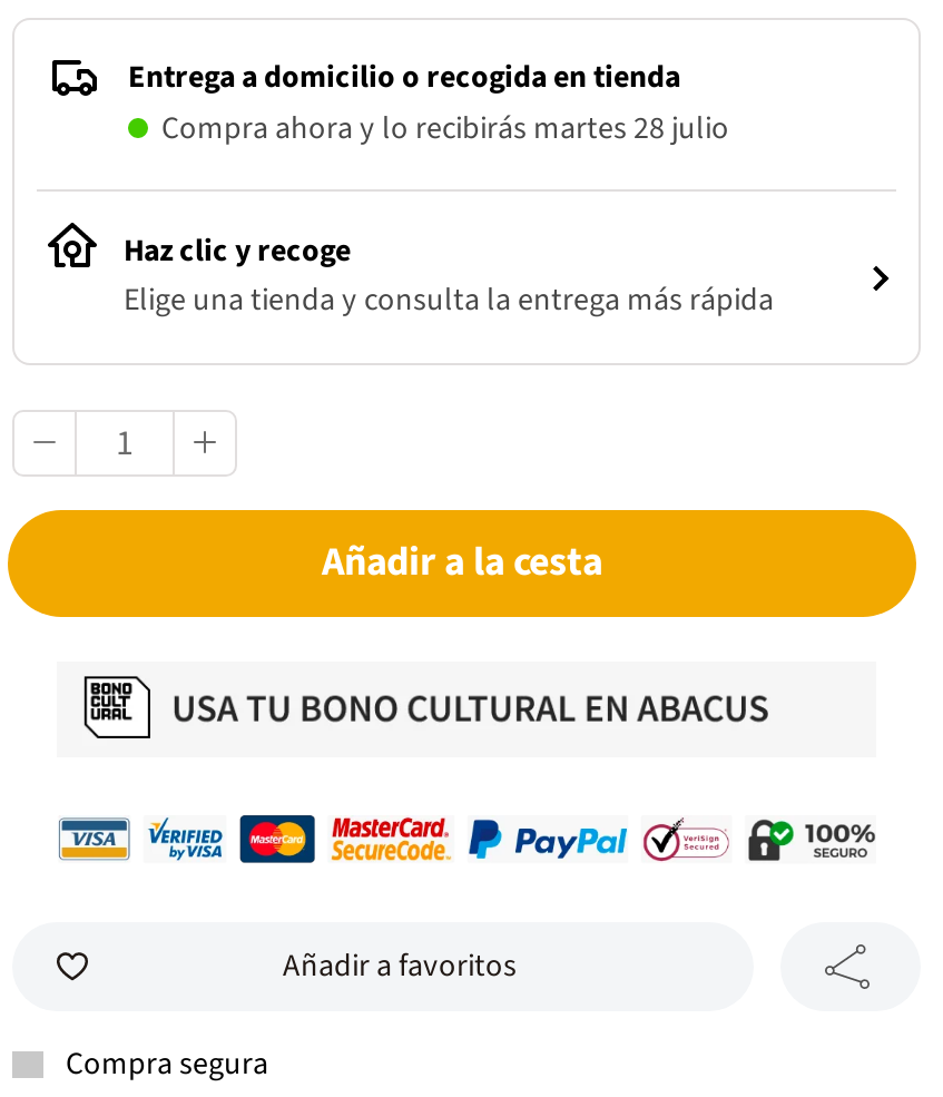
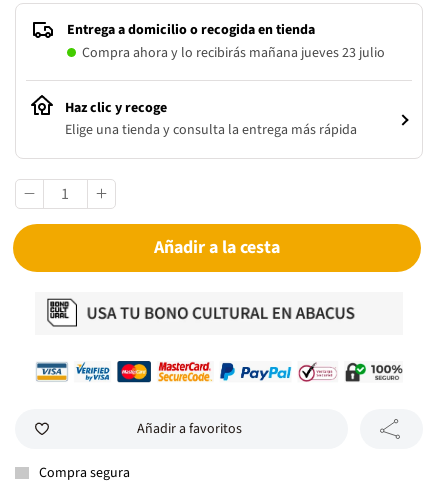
- Compra ahora y lo recibirás martes 28 julio
+ Compra ahora y lo recibirás mañana jueves 23 julio
